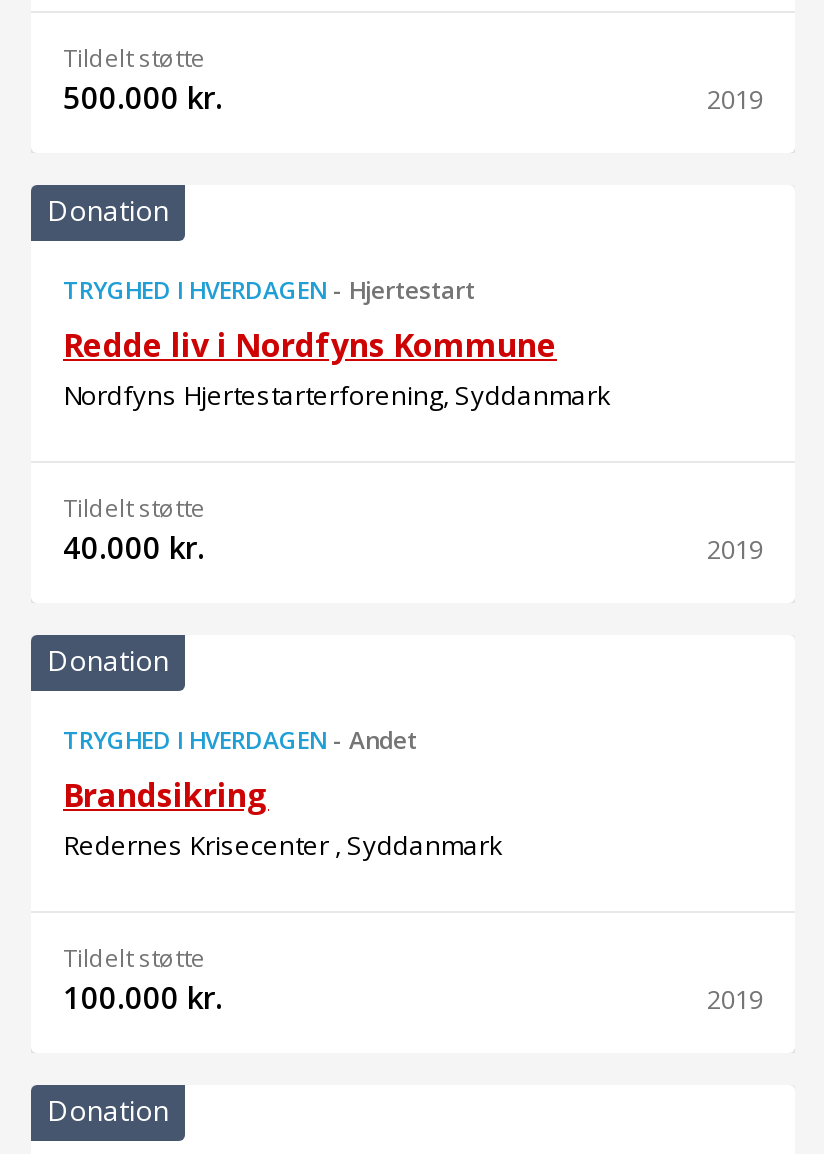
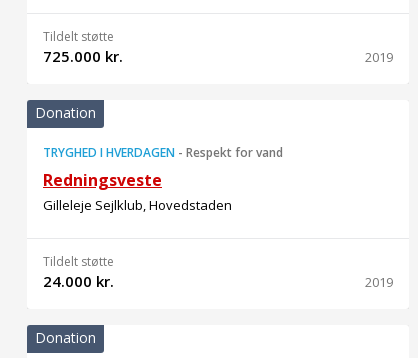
- 500.000 kr.
+ 725.000 kr.

- TRYGHED I HVERDAGEN - Hjertestart
- Redde liv i Nordfyns Kommune
- Nordfyns Hjertestarterforening, Syddanmark
+ TRYGHED I HVERDAGEN - Respekt for vand
+ Redningsveste
+ Gilleleje Sejlklub, Hovedstaden

- 40.000 kr.
- 2019
- Donation
- TRYGHED I HVERDAGEN - Andet
- Brandsikring
- Redernes Krisecenter , Syddanmark
- Tildelt støtte
- 100.000 kr.
+ 24.000 kr.
